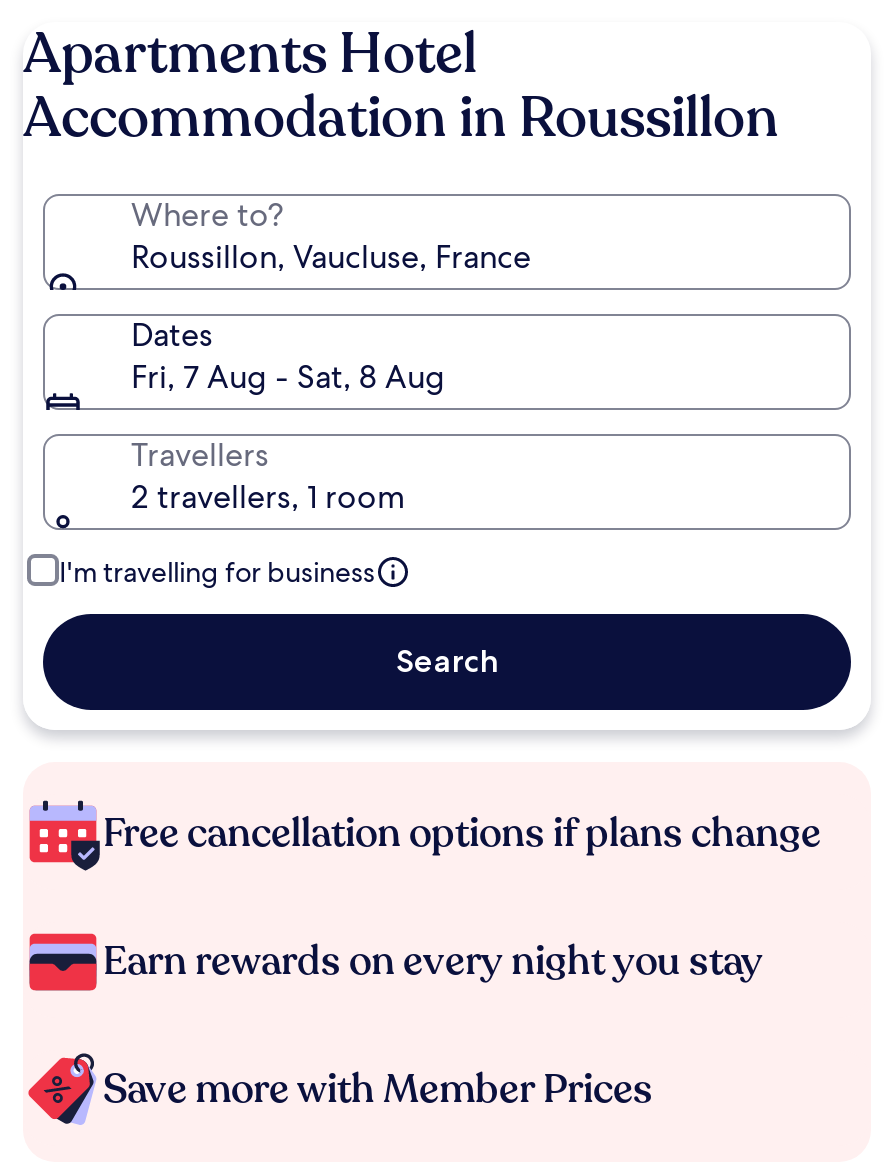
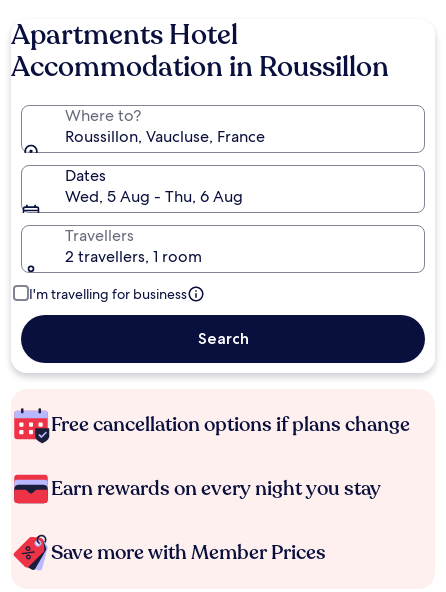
- Fri, 7 Aug - Sat, 8 Aug
+ Wed, 5 Aug - Thu, 6 Aug
